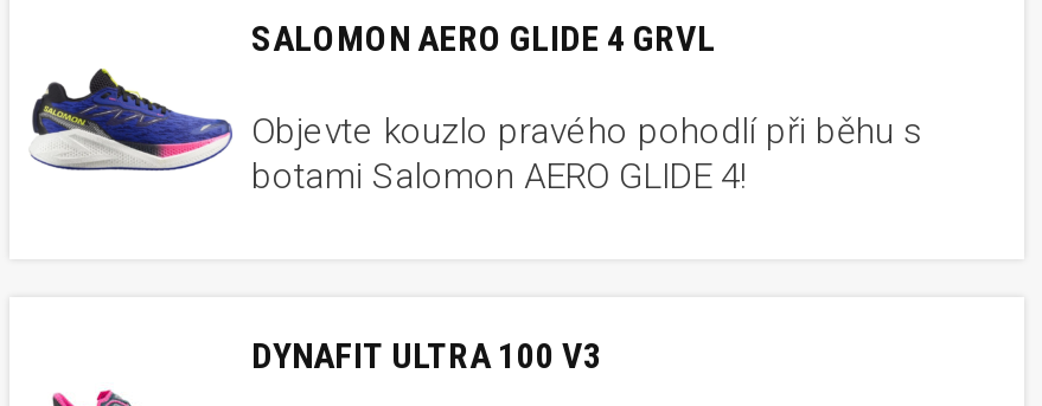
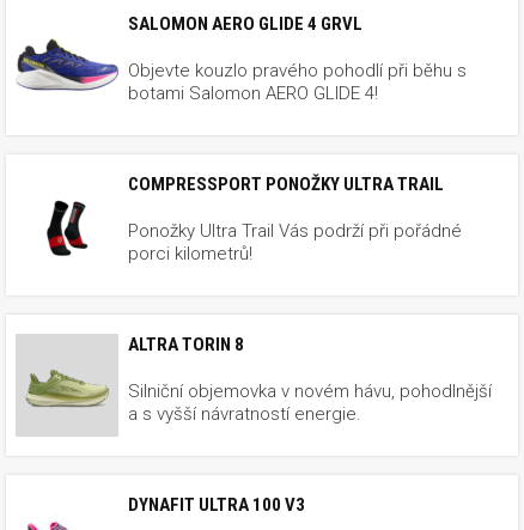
+ [image]
+ ALTRA TORIN 8
+ Silniční objemovka v novém hávu, pohodlnější
+ a s vyšší návratností energie.

+ [image]
+ COMPRESSPORT PONOŽKY ULTRA TRAIL
+ Ponožky Ultra Trail Vás podrží při pořádné
+ porci kilometrů!
